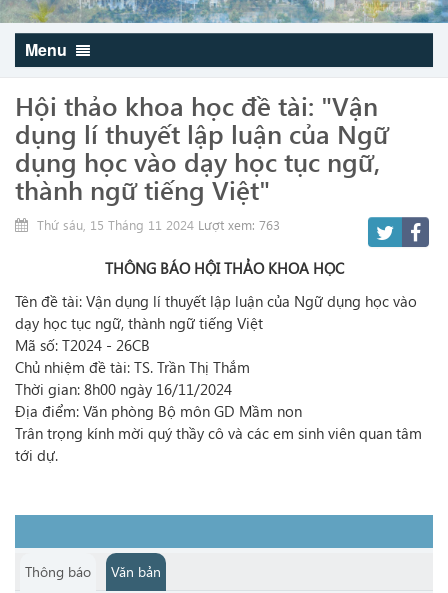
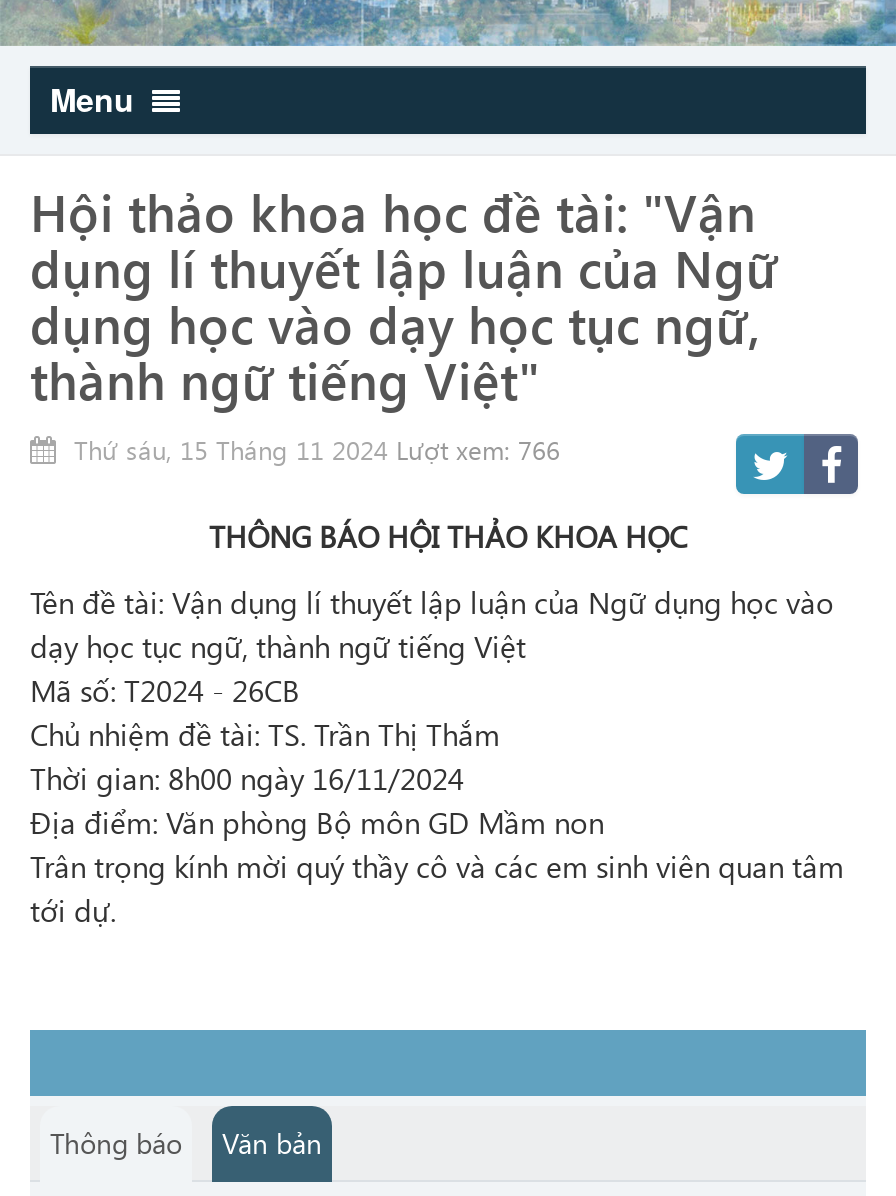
- Thứ sáu, 15 Tháng 11 2024 Lượt xem: 763
+ Thứ sáu, 15 Tháng 11 2024 Lượt xem: 766
